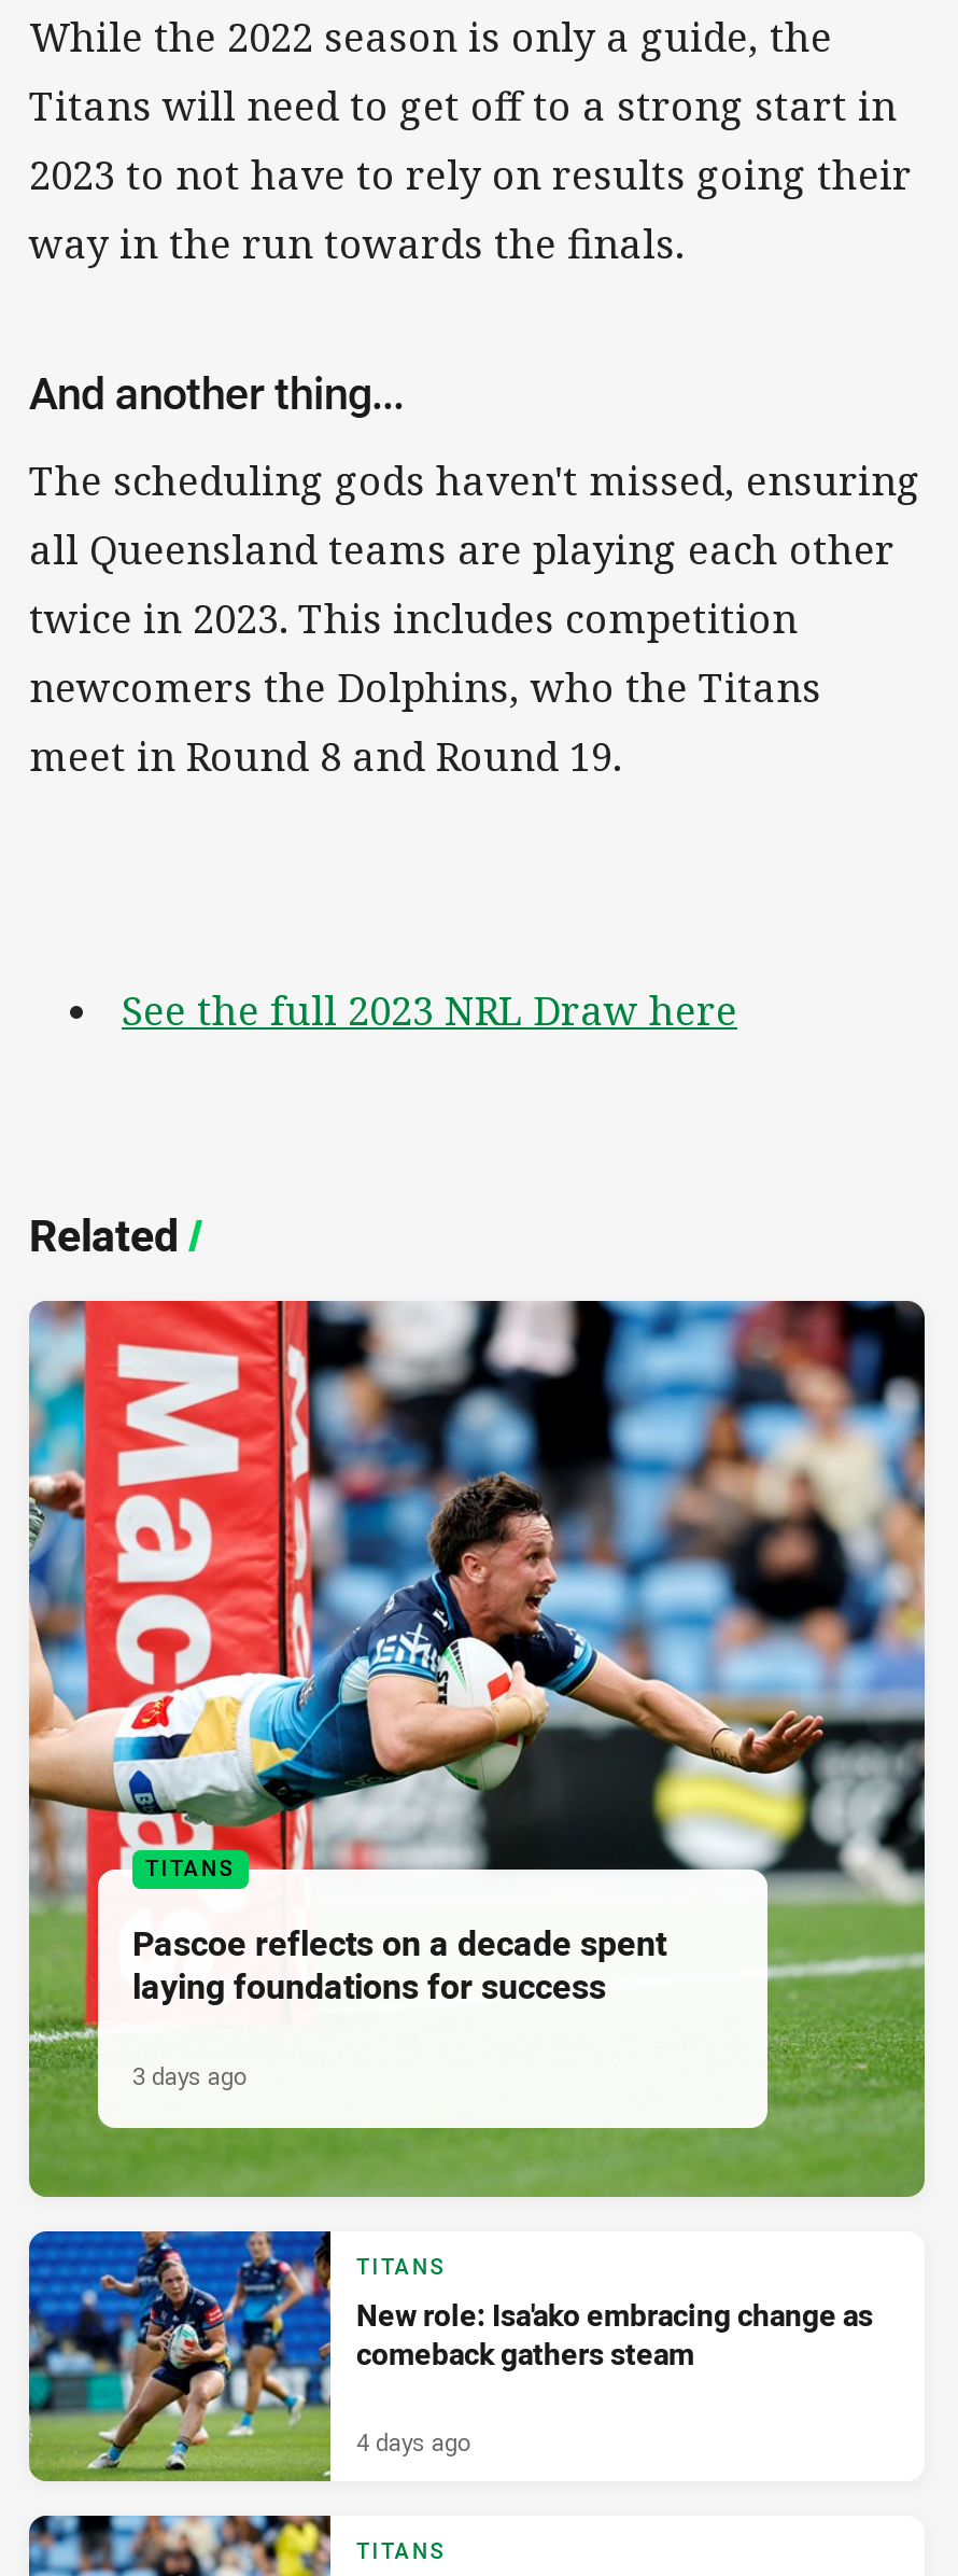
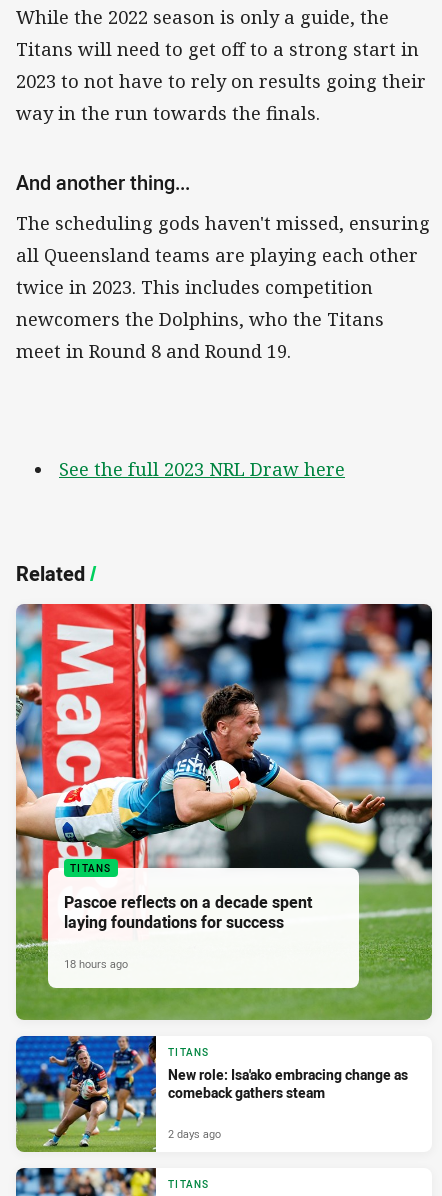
- 3 days ago
+ 18 hours ago

- 4 days ago
+ 2 days ago
